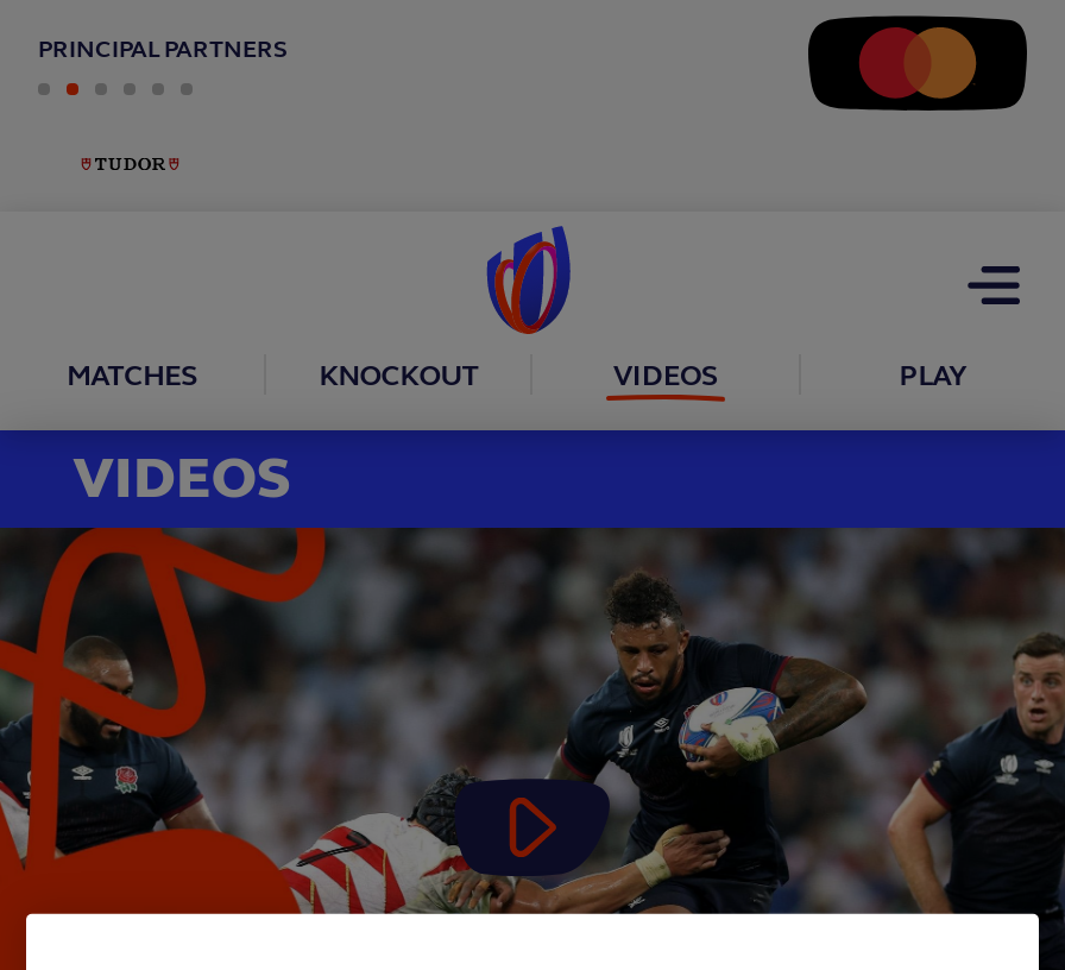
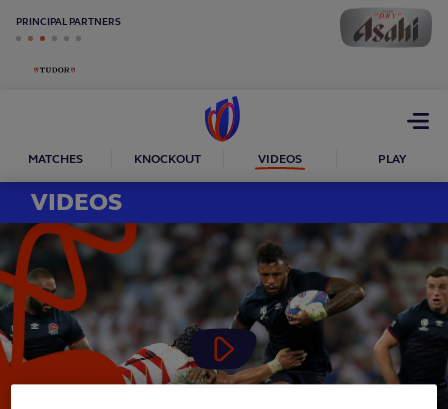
- [image]
+ [image]
